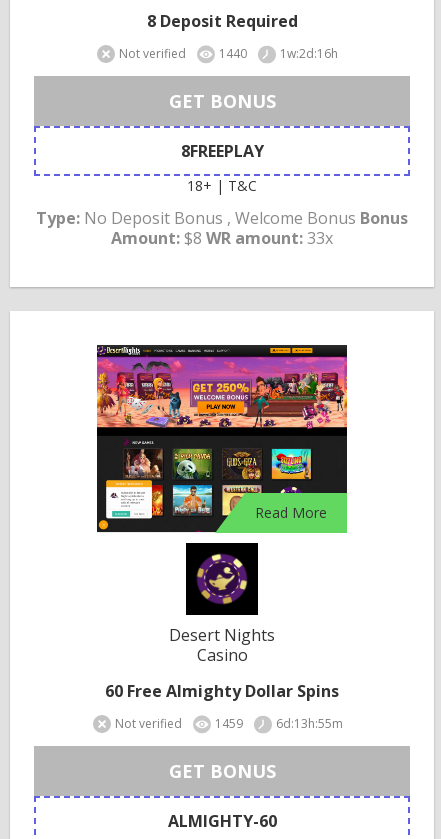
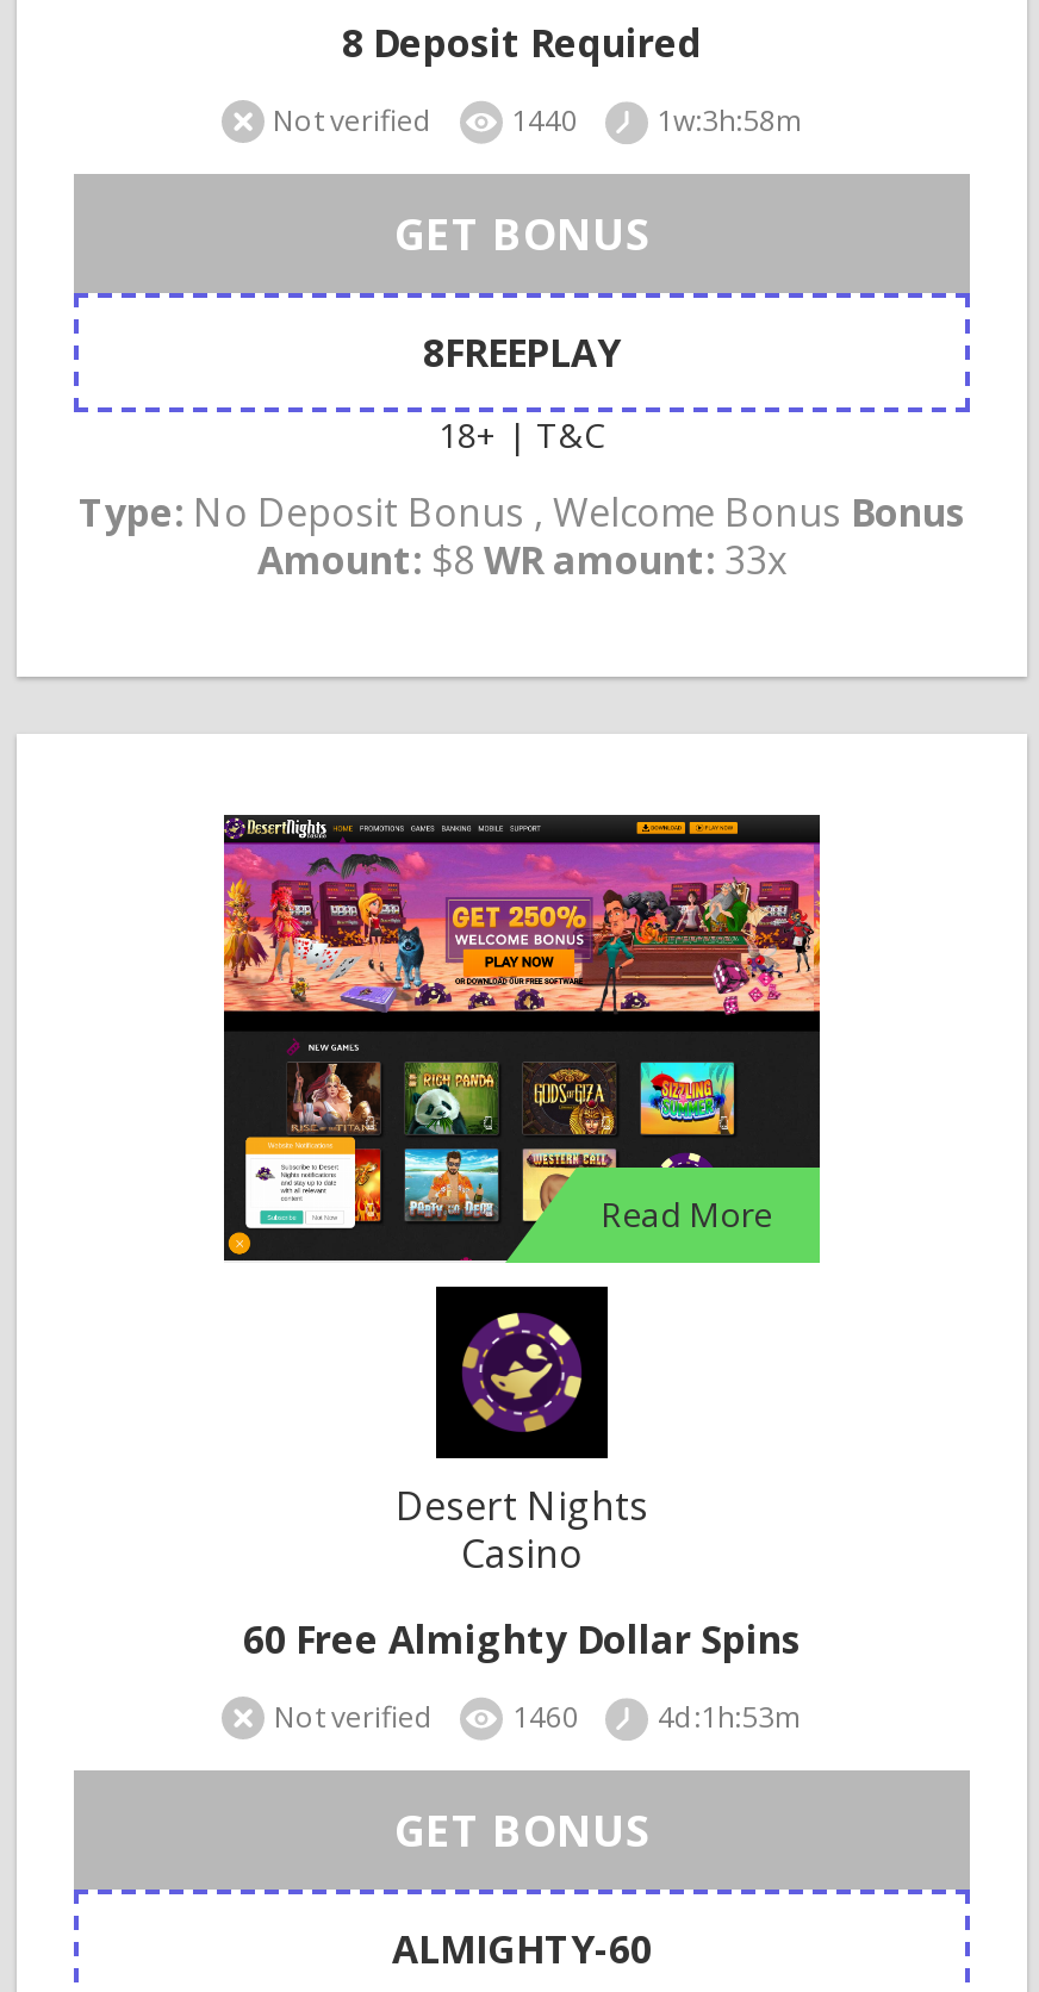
- Not verified 1440 1w:2d:16h
+ Not verified 1440 1w:3h:58m

- 1459
- 6d:13h:55m
+ 1460
+ 4d:1h:53m
